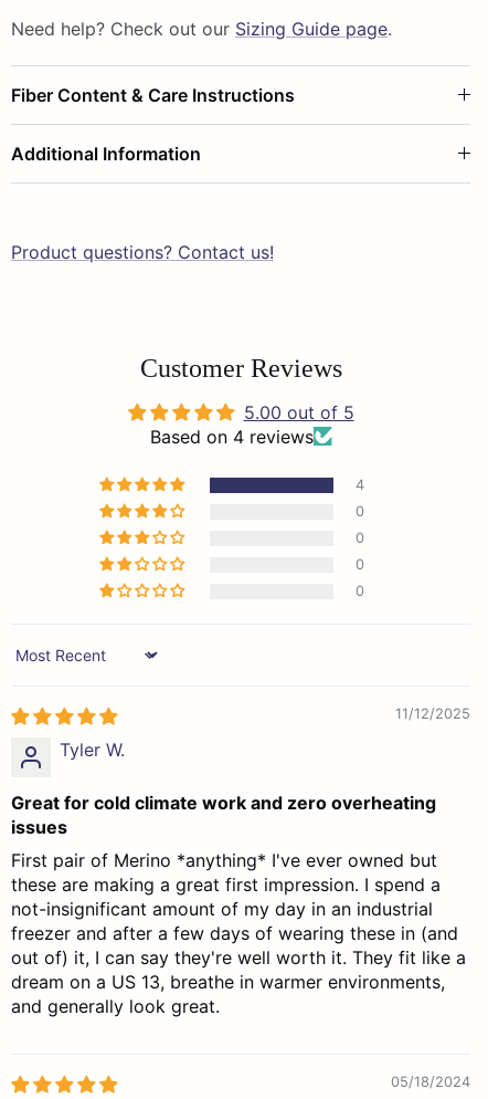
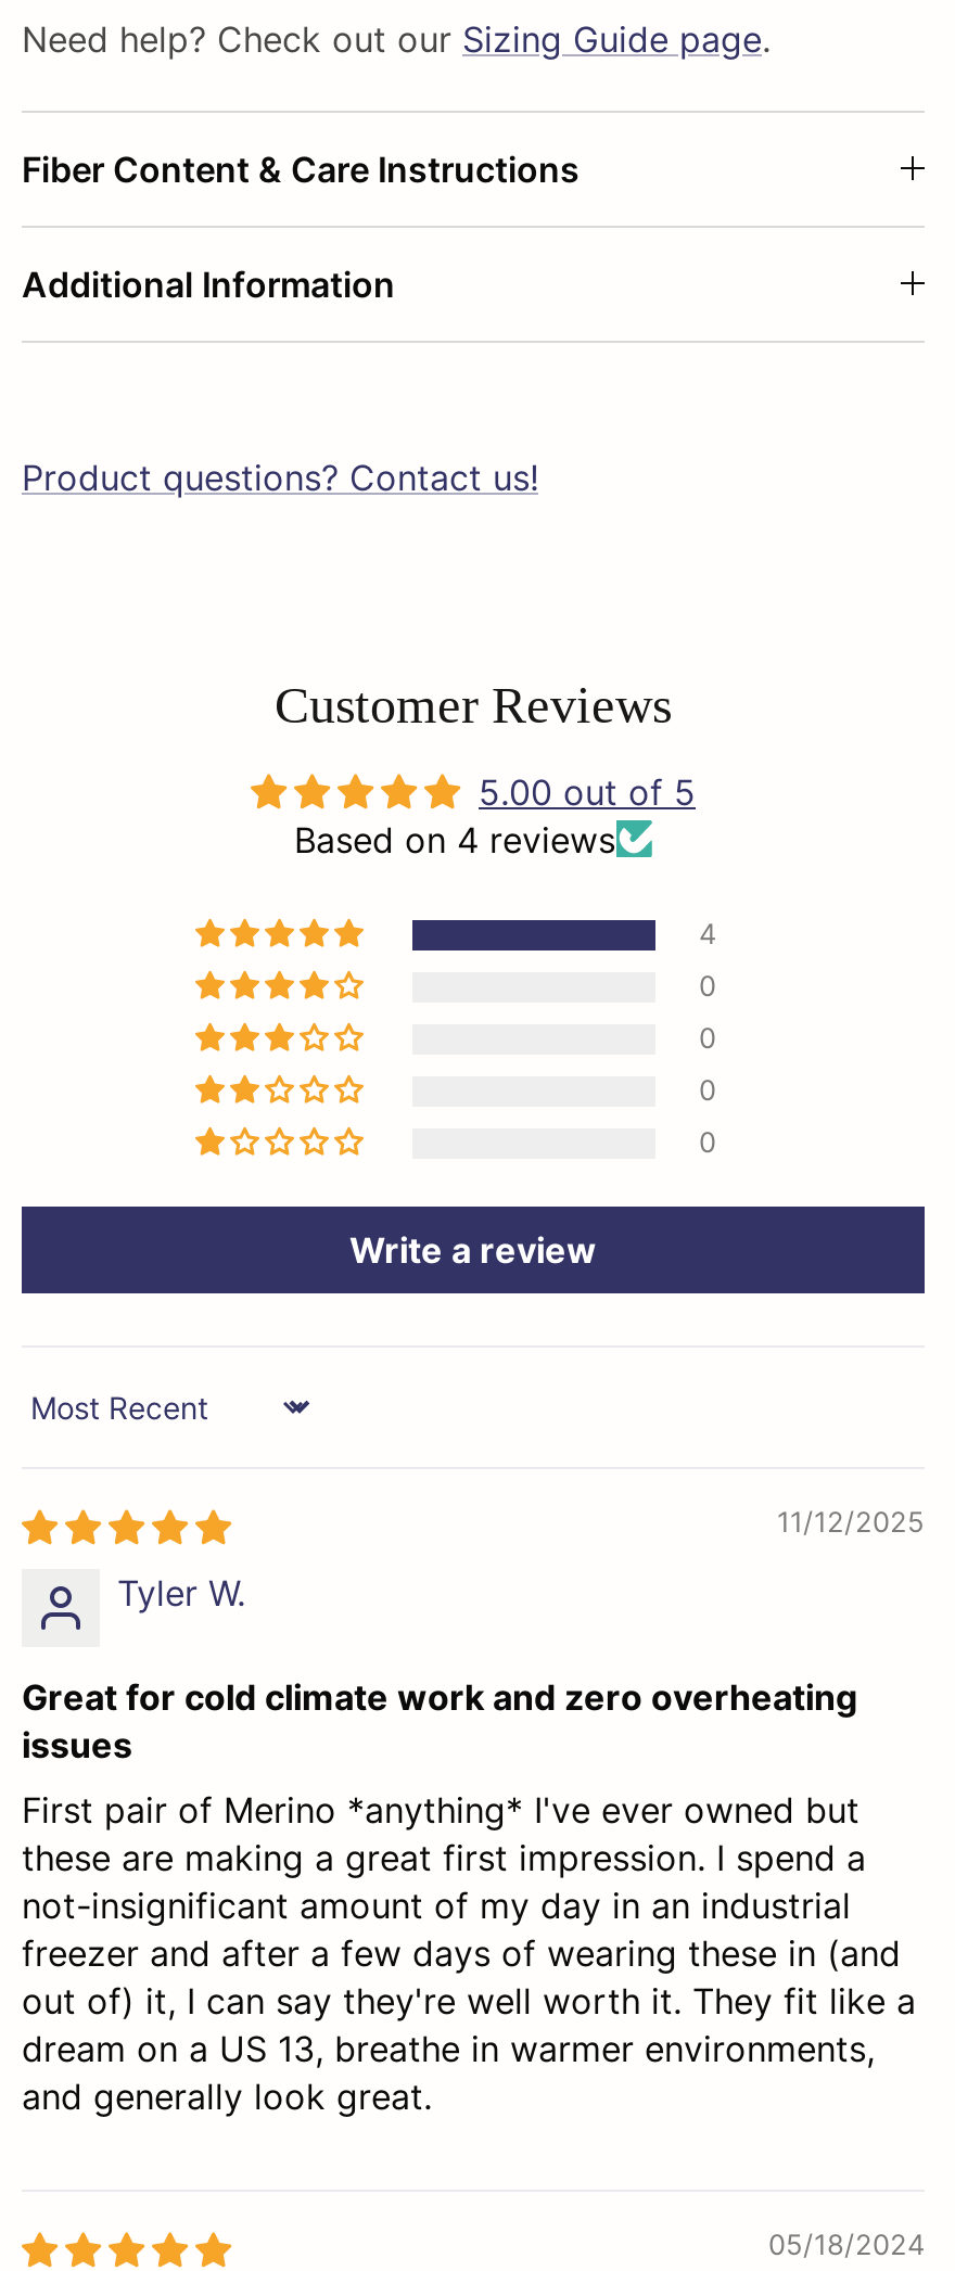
+ Write a review
